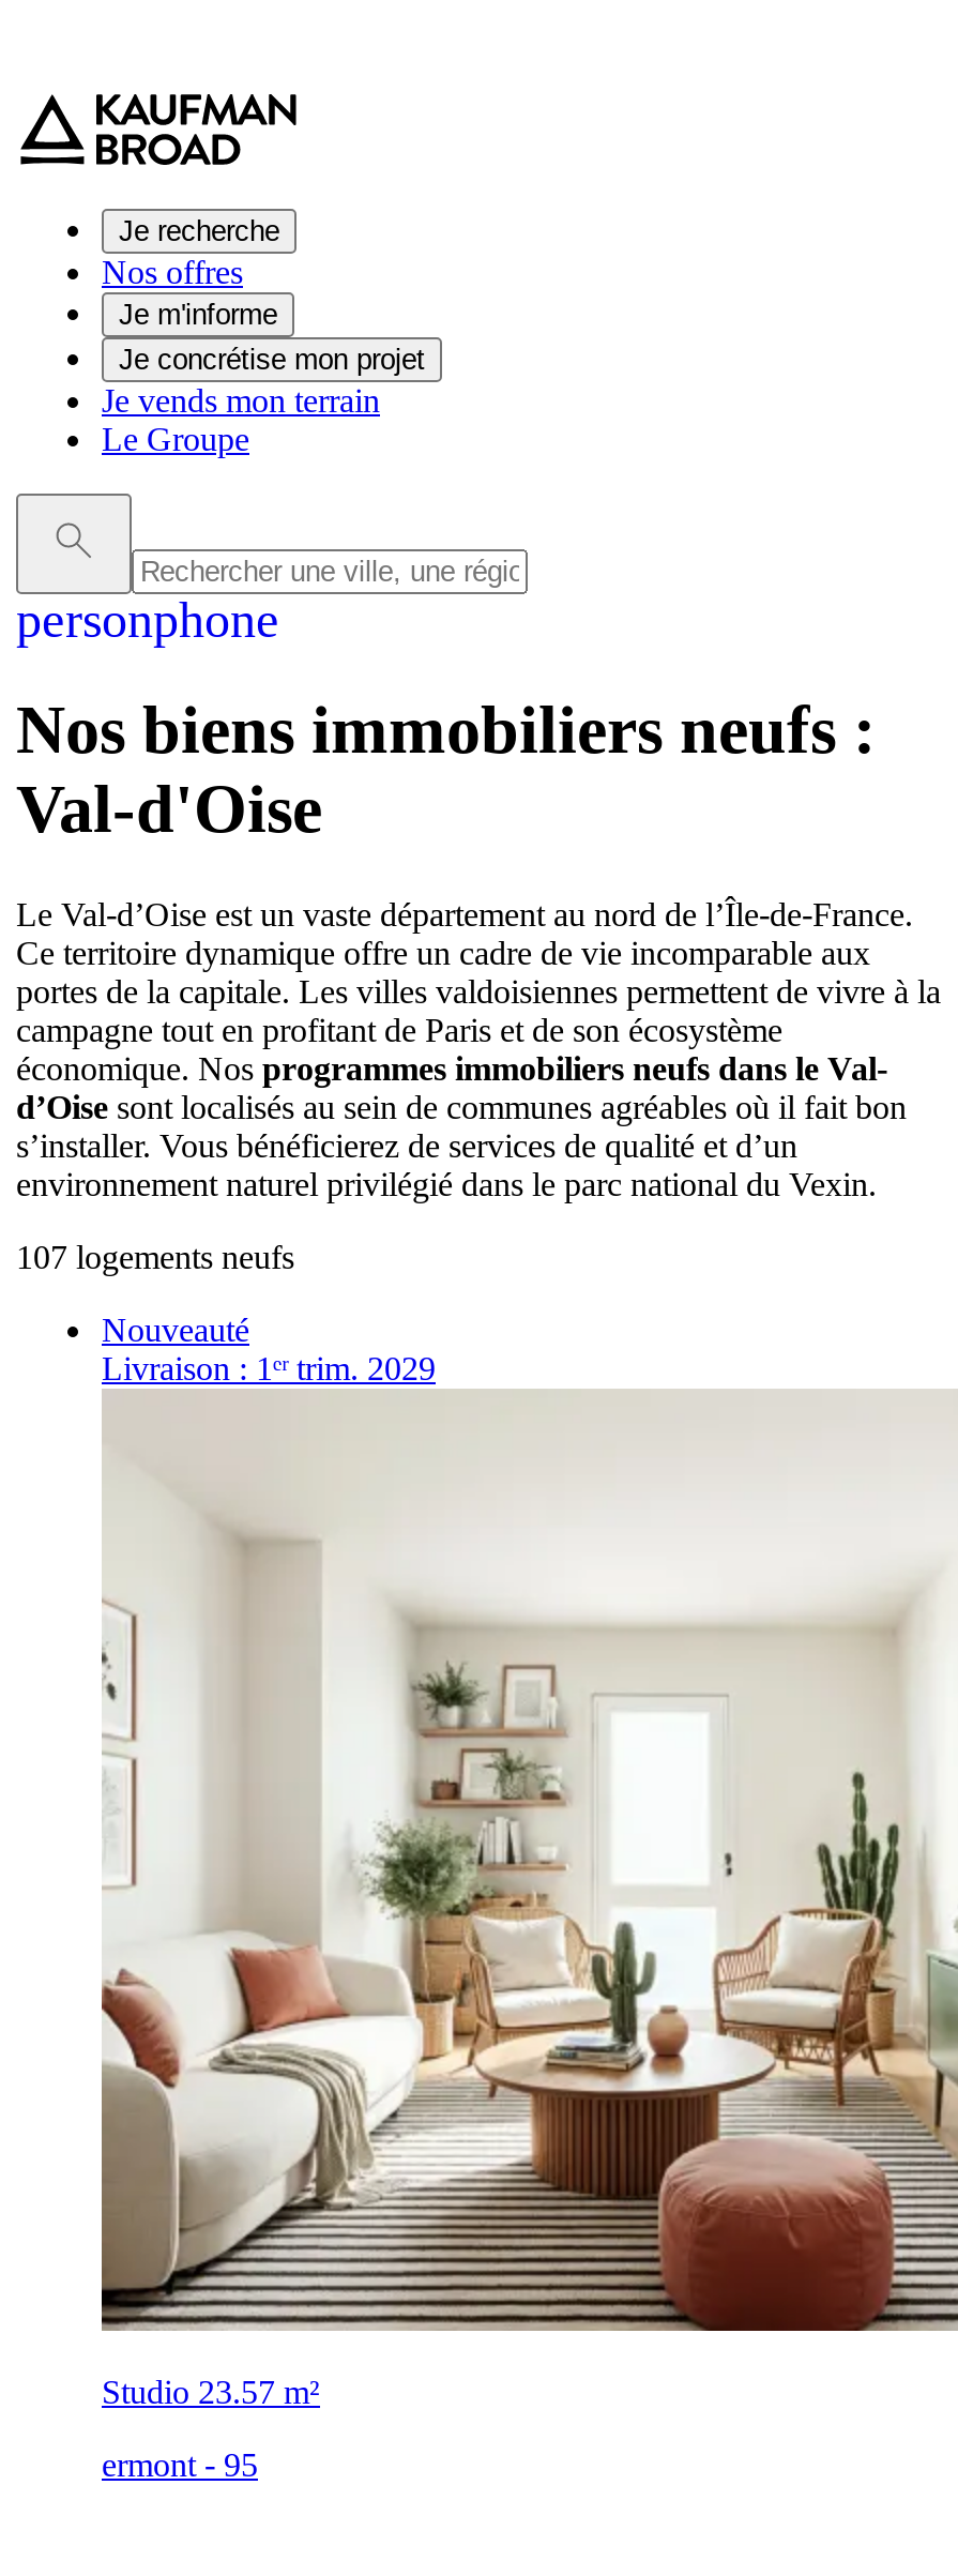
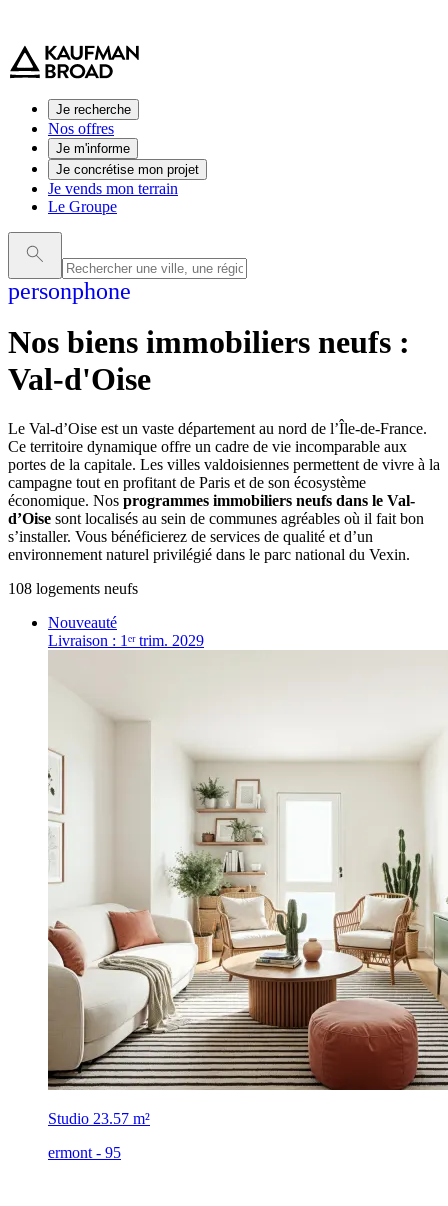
- 107 logements neufs
+ 108 logements neufs
